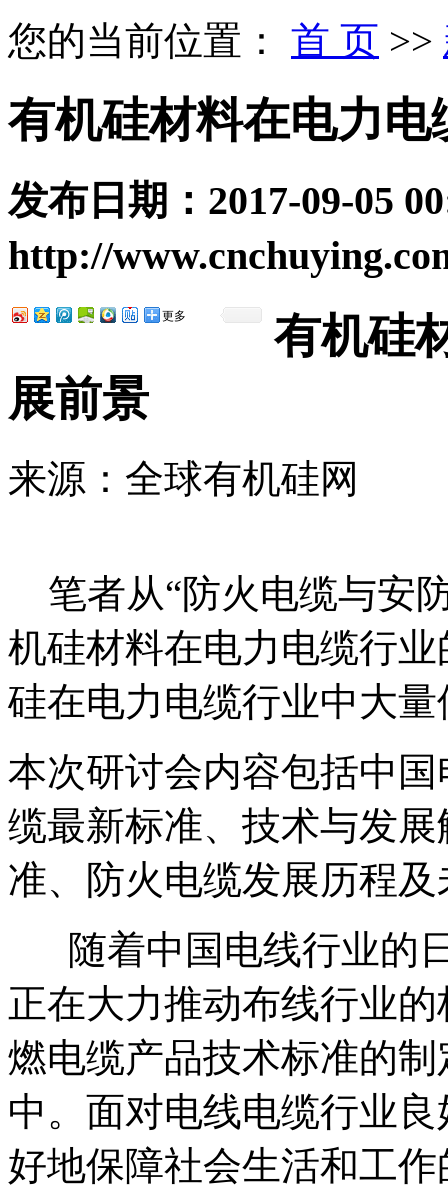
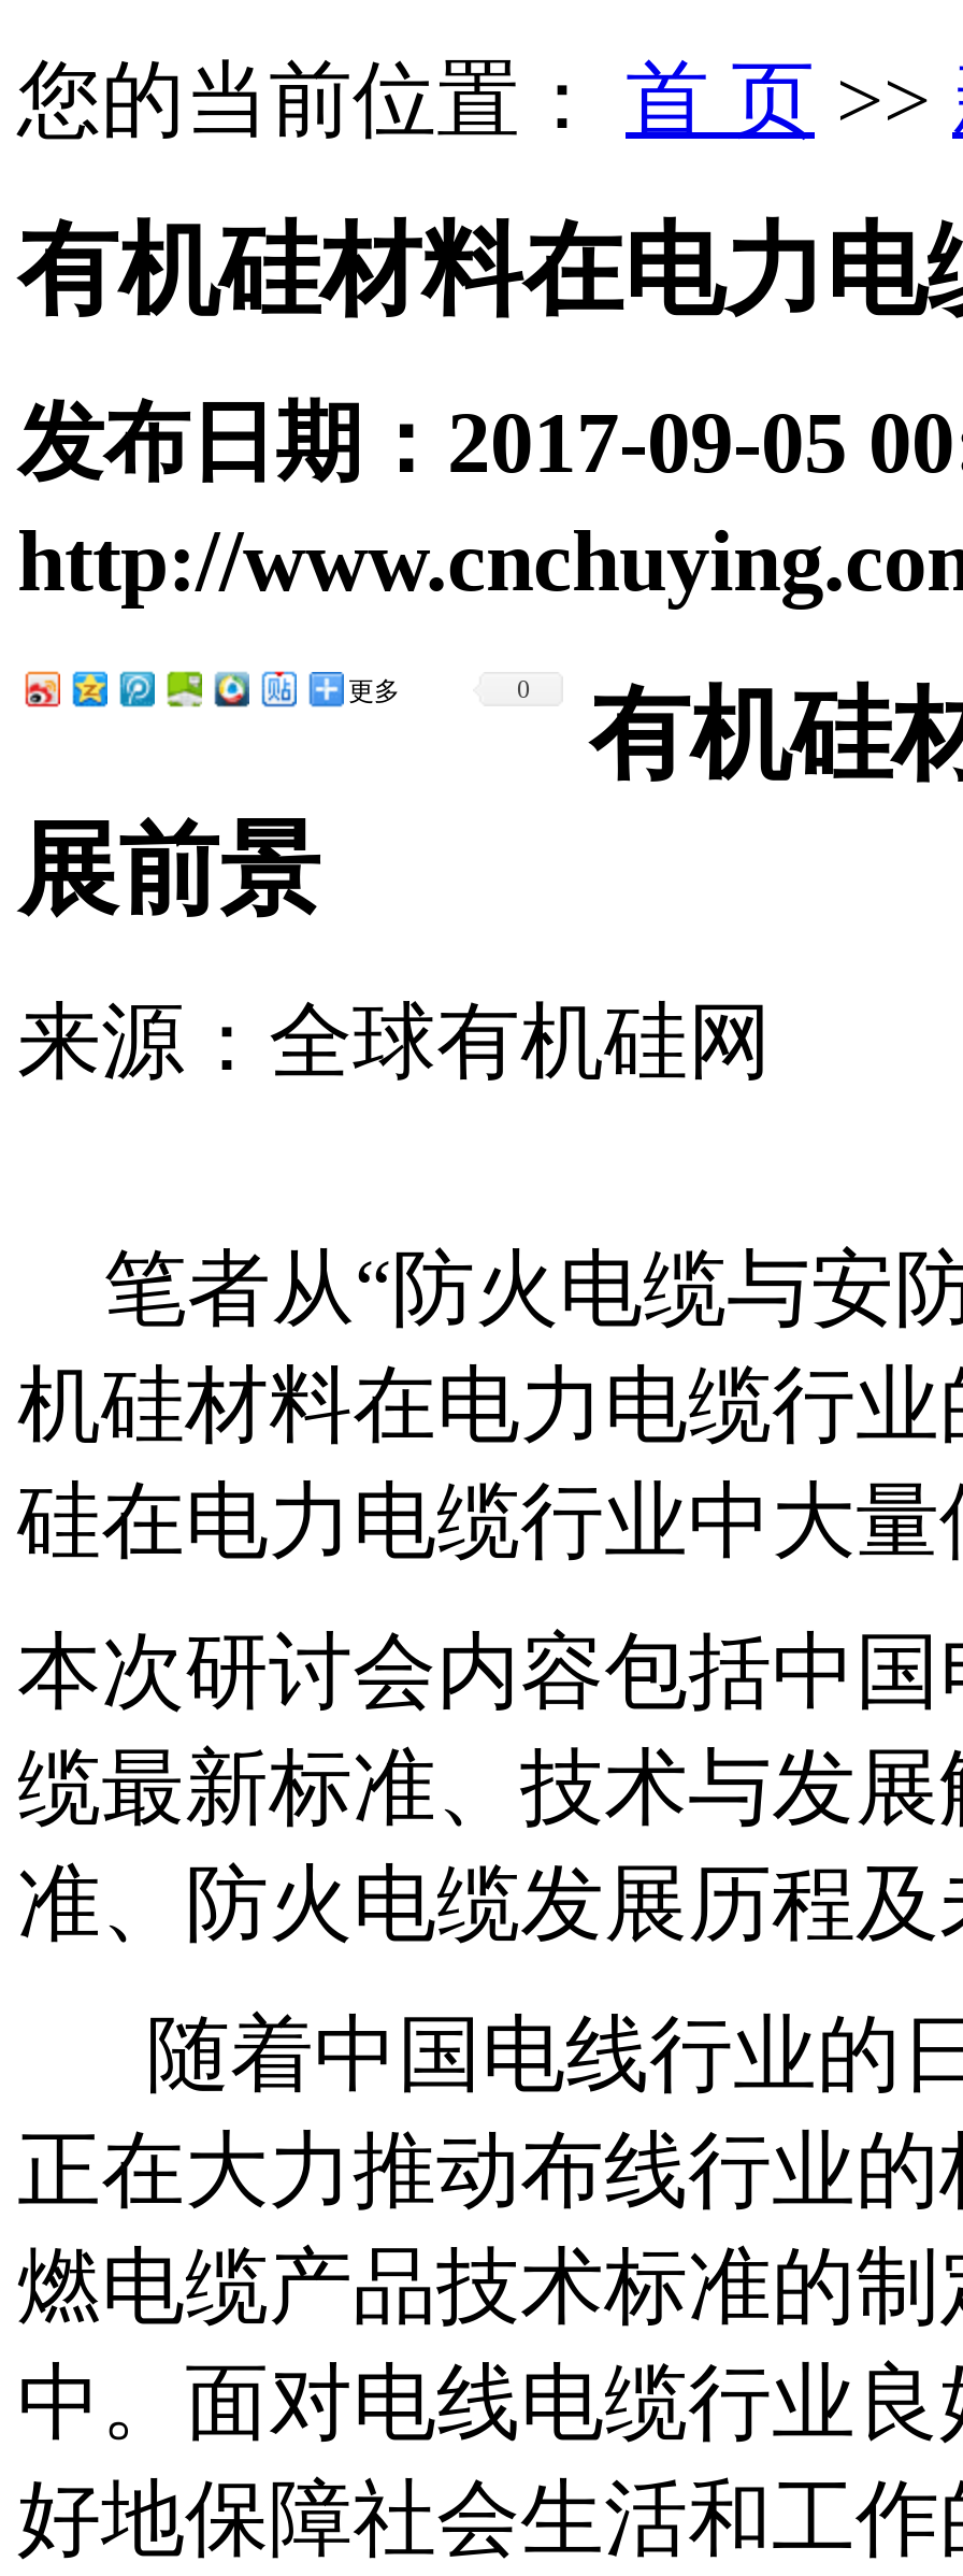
+ 0
